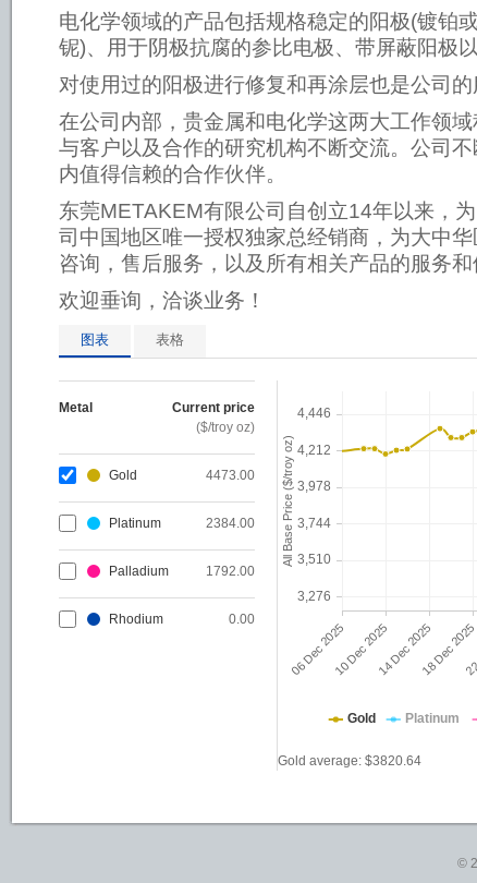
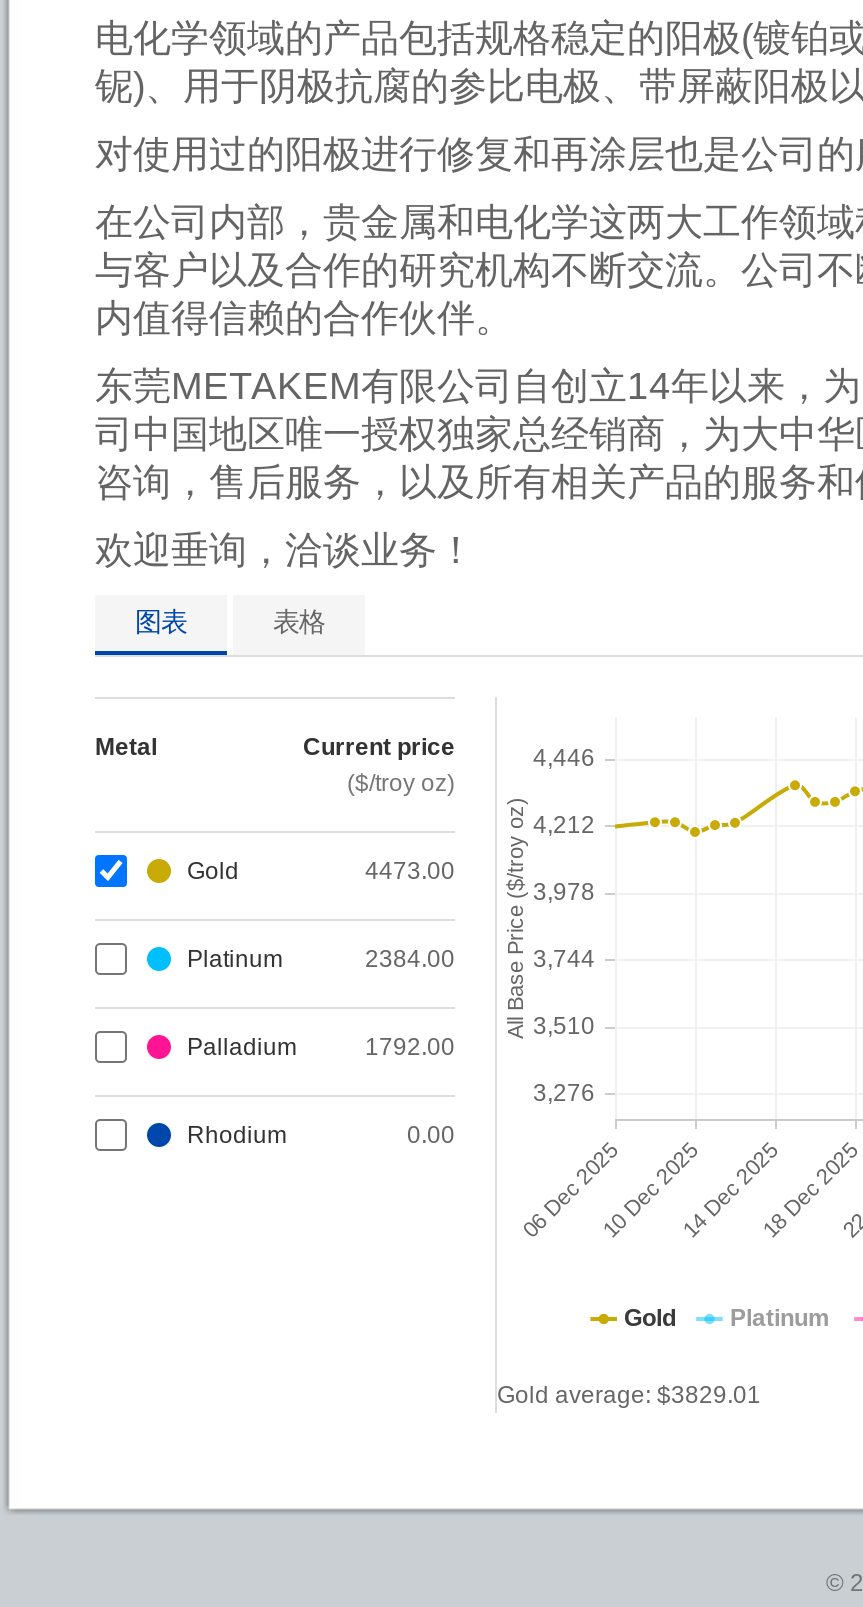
- Gold average: $3820.64
+ Gold average: $3829.01
